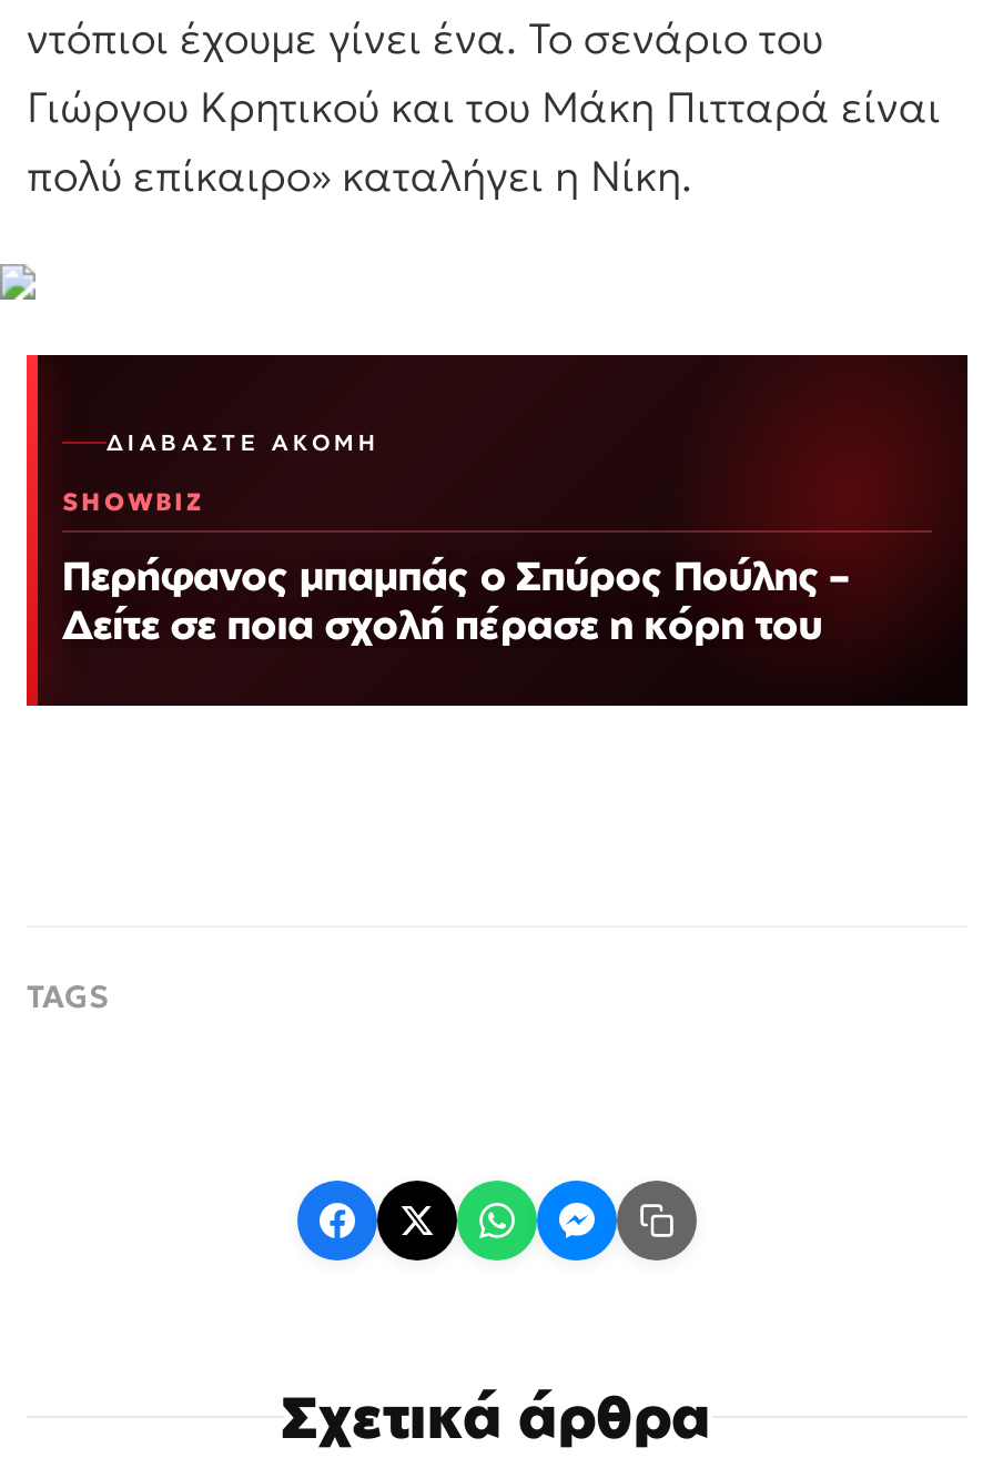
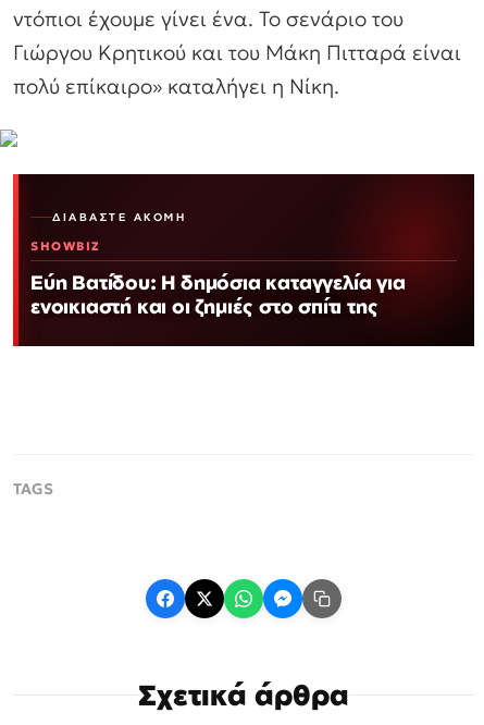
- Περήφανος μπαμπάς ο Σπύρος Πούλης –
- Δείτε σε ποια σχολή πέρασε η κόρη του
+ Εύη Βατίδου: Η δημόσια καταγγελία για
+ ενοικιαστή και οι ζημιές στο σπίτι της
